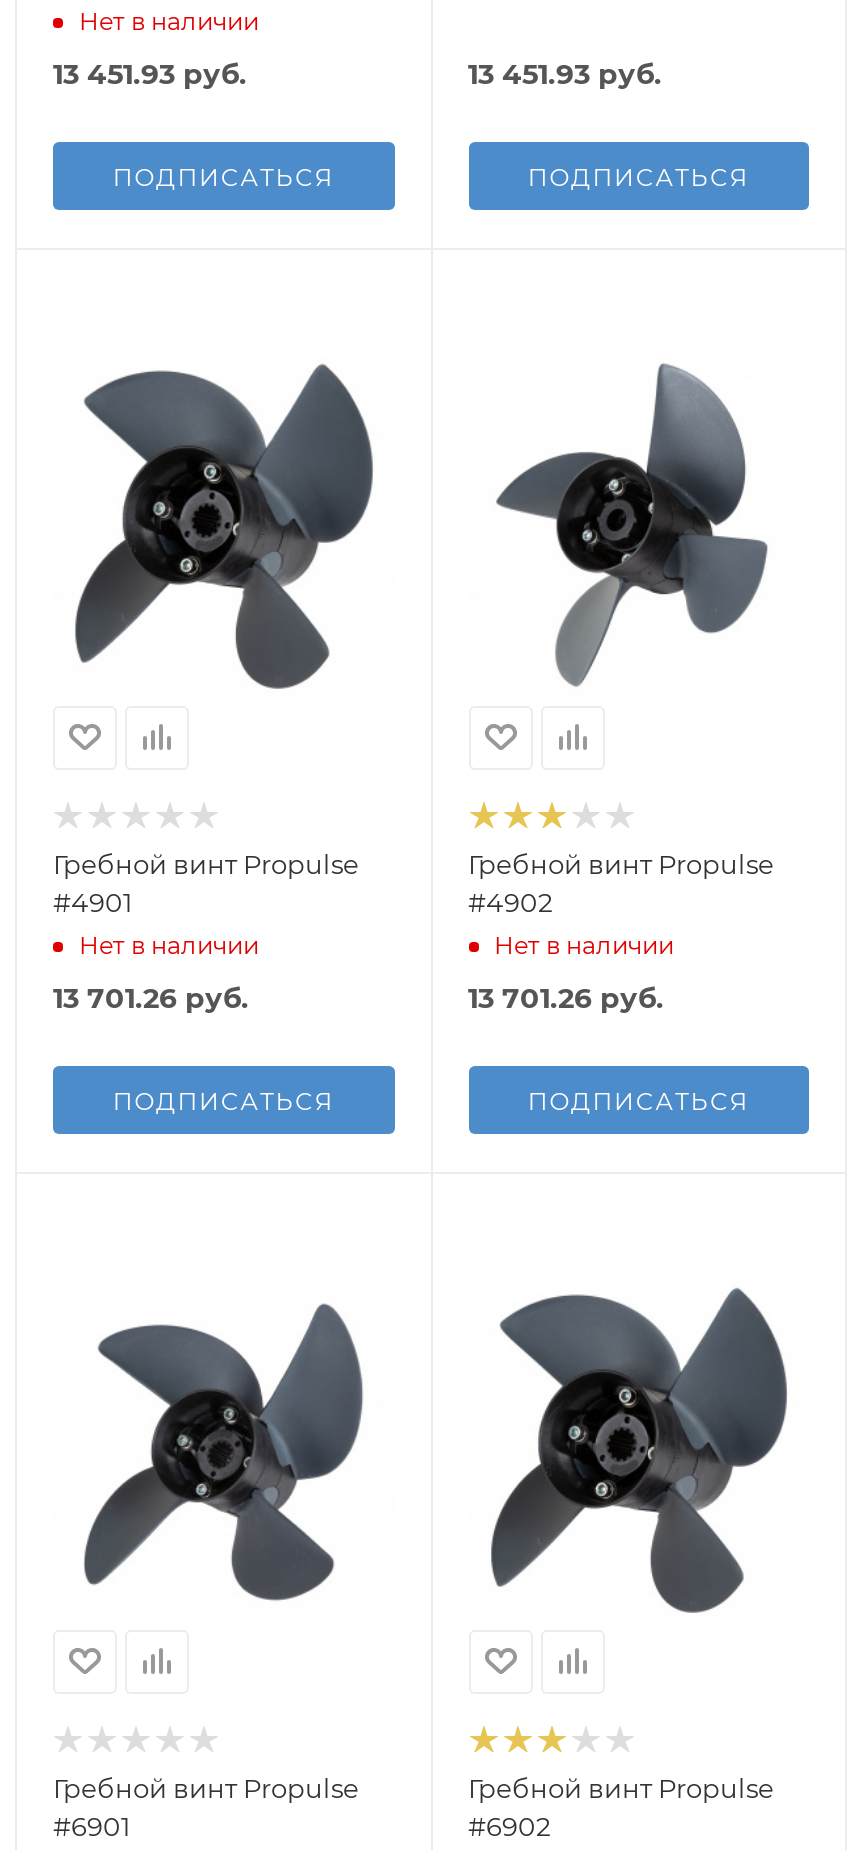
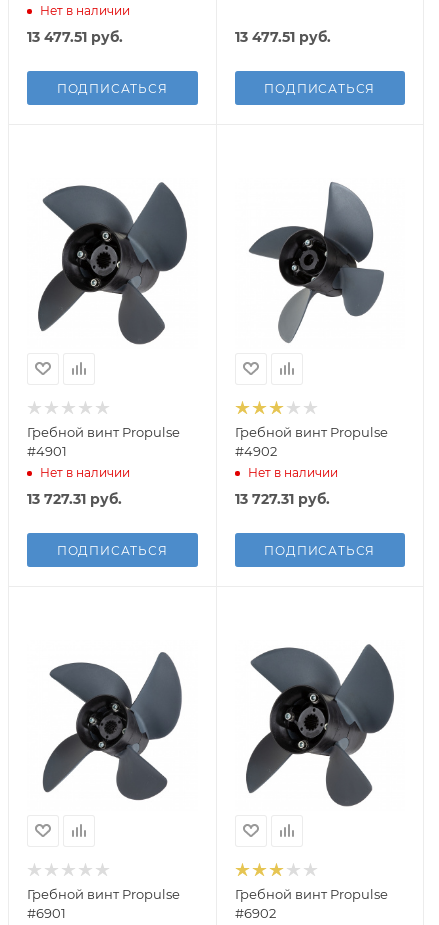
- 13 451.93 руб.
+ 13 477.51 руб.

- 13 451.93 руб.
+ 13 477.51 руб.

- 13 701.26 руб.
+ 13 727.31 руб.

- 13 701.26 руб.
+ 13 727.31 руб.
